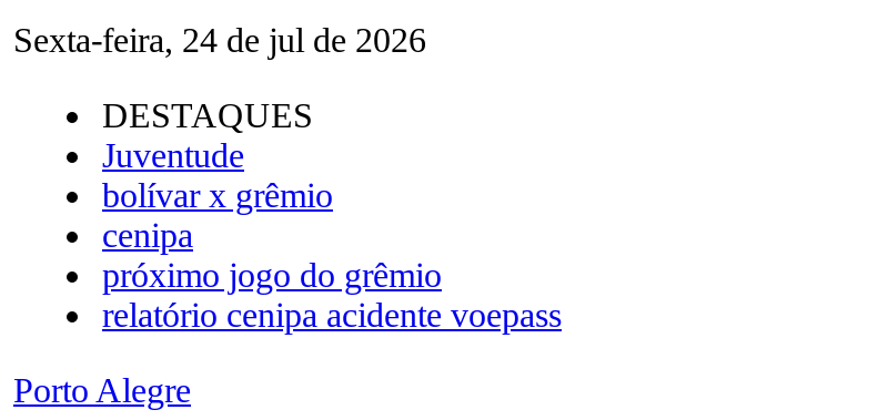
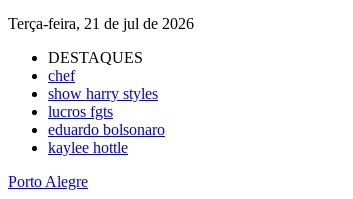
- Sexta-feira, 24 de jul de 2026
+ Terça-feira, 21 de jul de 2026

- Juventude
- bolívar x grêmio
- cenipa
- próximo jogo do grêmio
- relatório cenipa acidente voepass
+ chef
+ show harry styles
+ lucros fgts
+ eduardo bolsonaro
+ kaylee hottle
